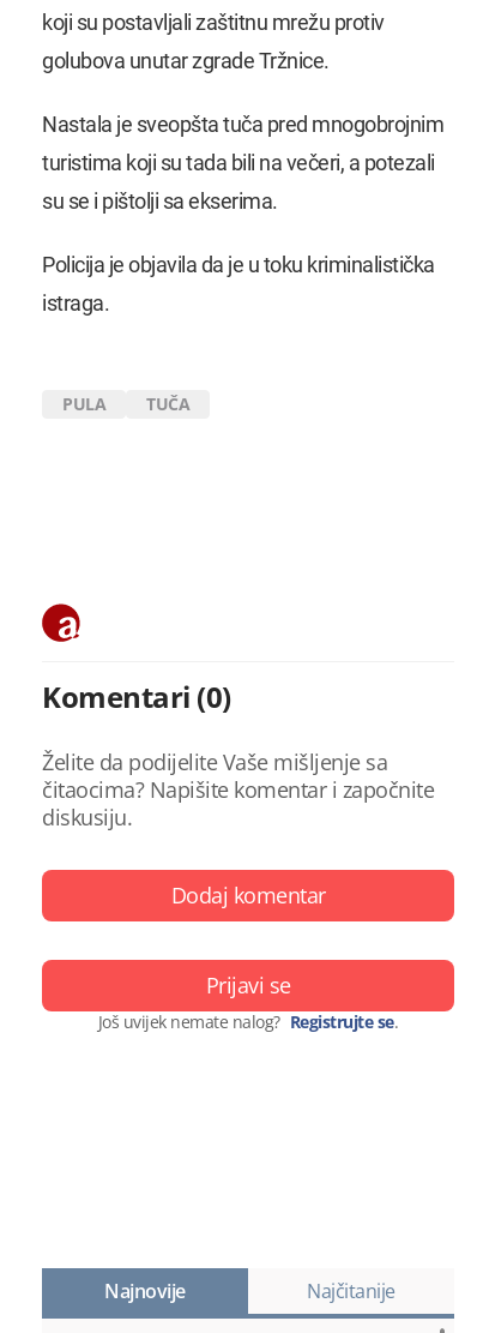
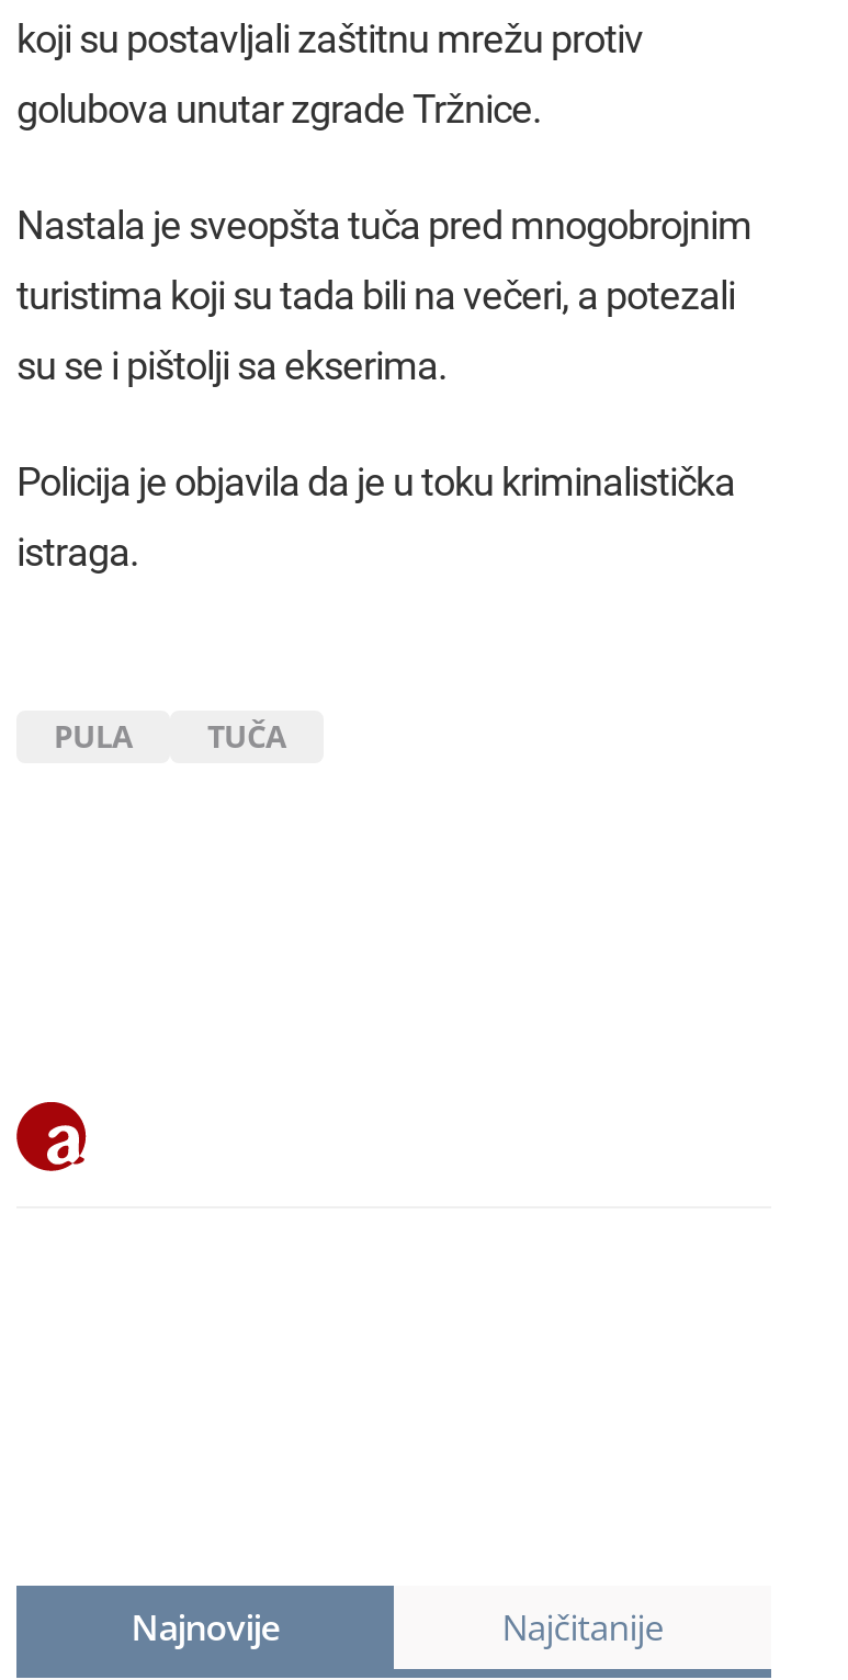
- Komentari (0)
- Želite da podijelite Vaše mišljenje sa
- čitaocima? Napišite komentar i započnite
- diskusiju.
- Dodaj komentar
- Prijavi se
- Još uvijek nemate nalog? Registrujte se.
